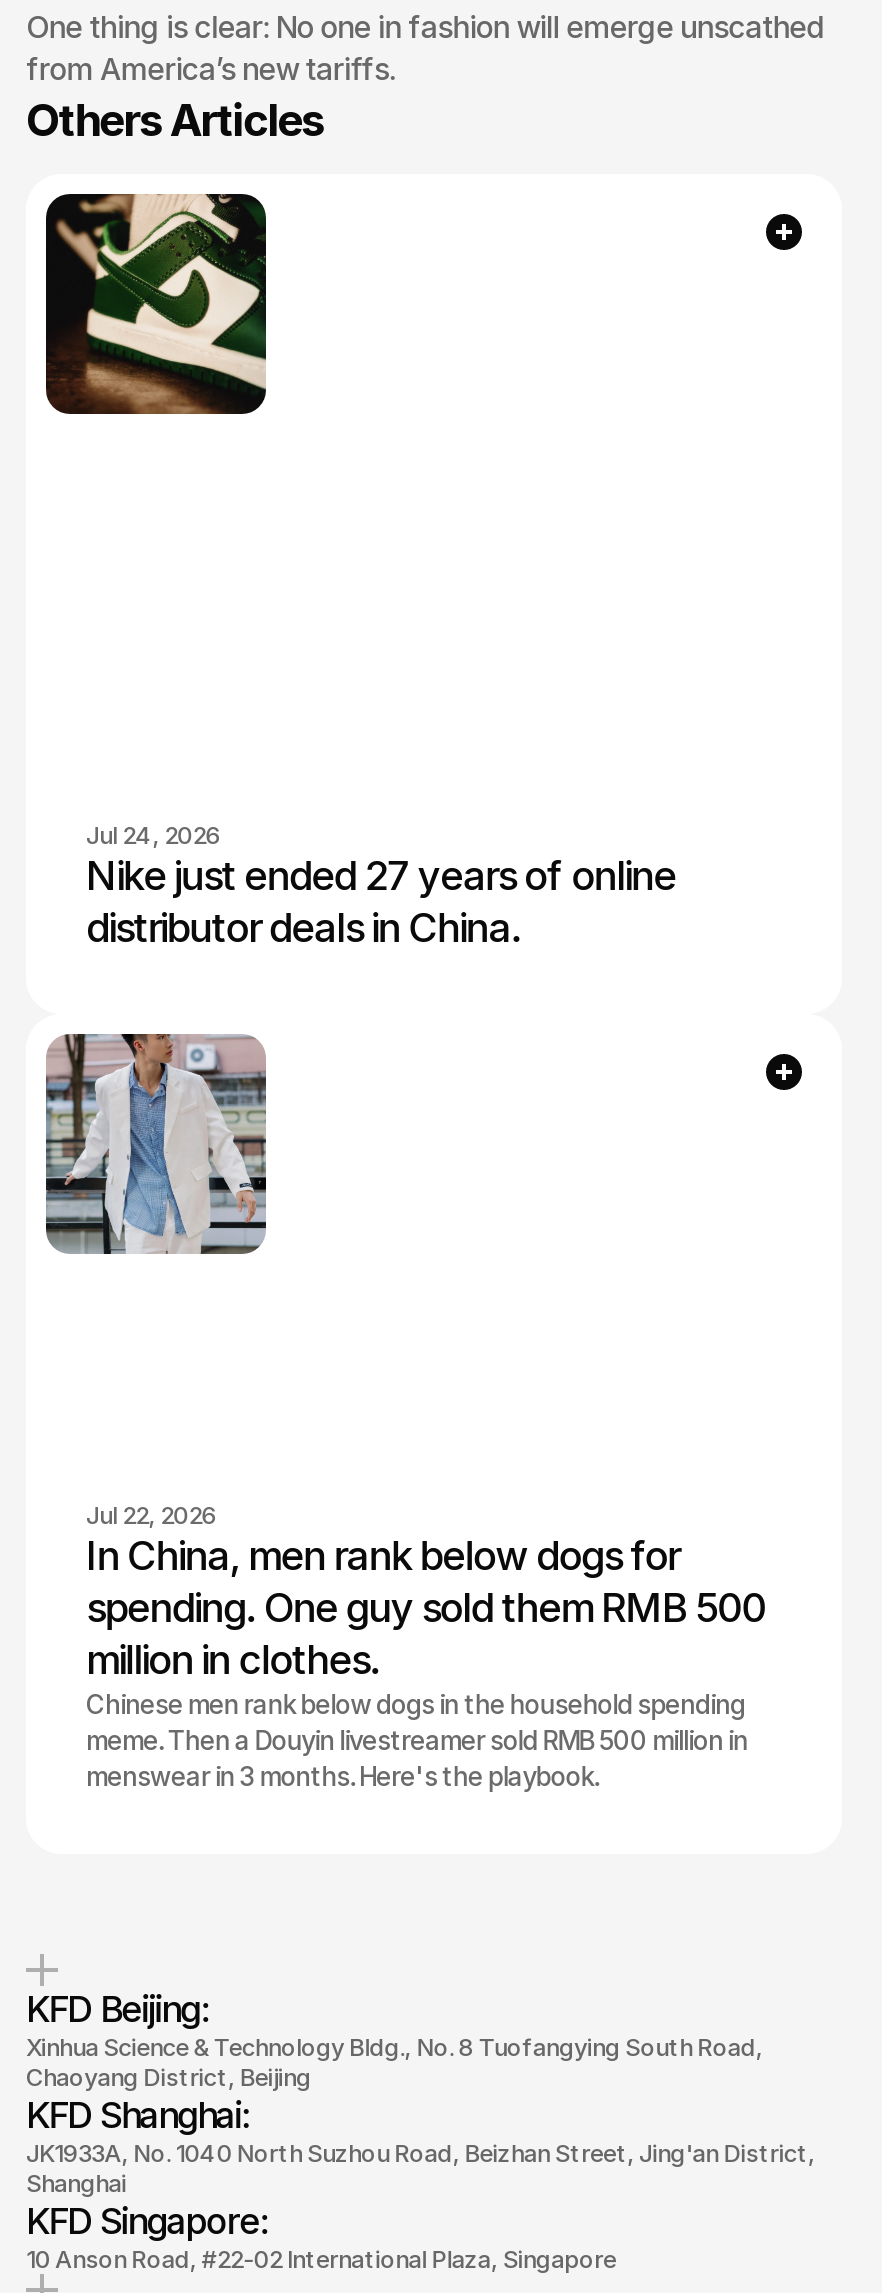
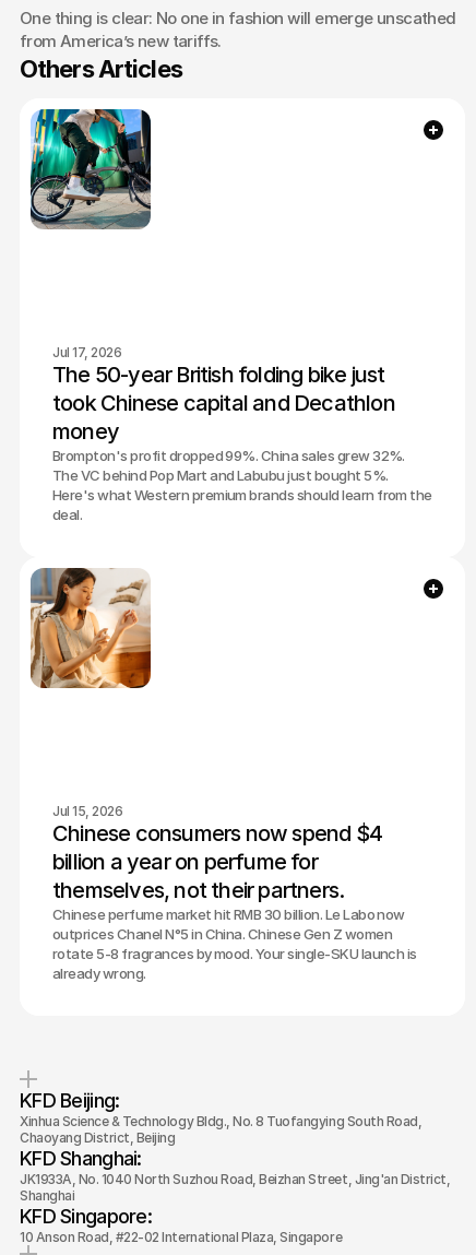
- [image]
+ [image]

- Jul 24, 2026
- Nike just ended 27 years of online
- distributor deals in China.
+ Jul 17, 2026
+ The 50-year British folding bike just
+ took Chinese capital and Decathlon
+ money
+ Brompton's profit dropped 99%. China sales grew 32%.
+ The VC behind Pop Mart and Labubu just bought 5%.
+ Here's what Western premium brands should learn from the
+ deal.

- [image]
+ [image]

- Jul 22, 2026
- In China, men rank below dogs for
- spending. One guy sold them RMB 500
- million in clothes.
- Chinese men rank below dogs in the household spending
- meme. Then a Douyin livestreamer sold RMB 500 million in
- menswear in 3 months. Here's the playbook.
+ Jul 15, 2026
+ Chinese consumers now spend $4
+ billion a year on perfume for
+ themselves, not their partners.
+ Chinese perfume market hit RMB 30 billion. Le Labo now
+ outprices Chanel N°5 in China. Chinese Gen Z women
+ rotate 5-8 fragrances by mood. Your single-SKU launch is
+ already wrong.
